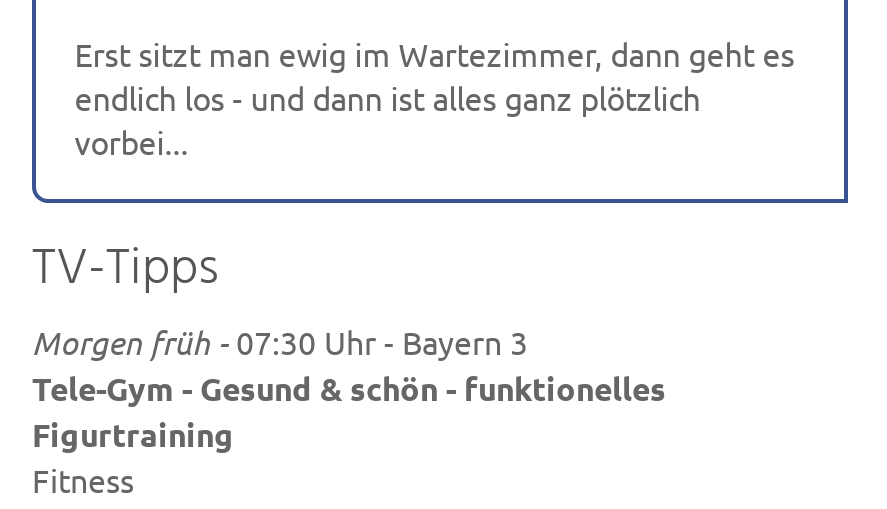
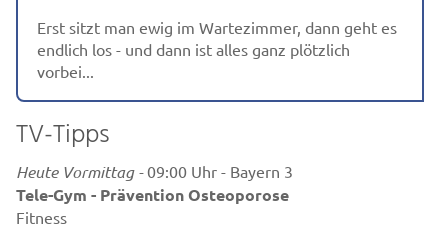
- Morgen früh - 07:30 Uhr - Bayern 3
- Tele-Gym - Gesund & schön - funktionelles
- Figurtraining
+ Heute Vormittag - 09:00 Uhr - Bayern 3
+ Tele-Gym - Prävention Osteoporose
